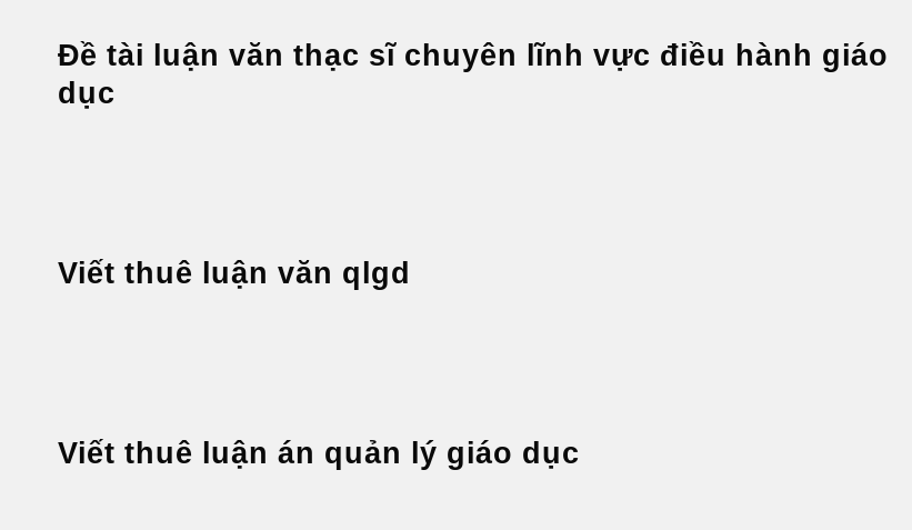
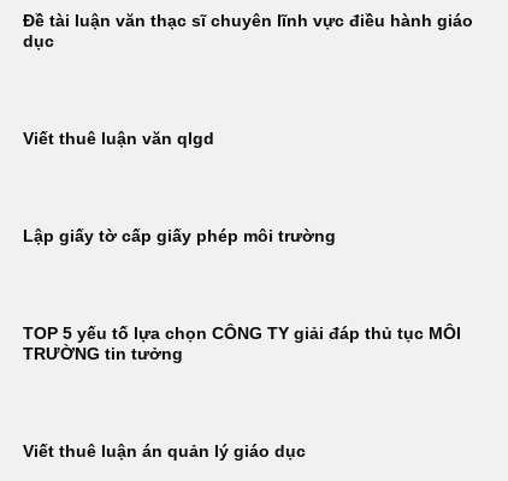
+ Lập giấy tờ cấp giấy phép môi trường

+ TOP 5 yếu tố lựa chọn CÔNG TY giải đáp thủ tục MÔI
+ TRƯỜNG tin tưởng
